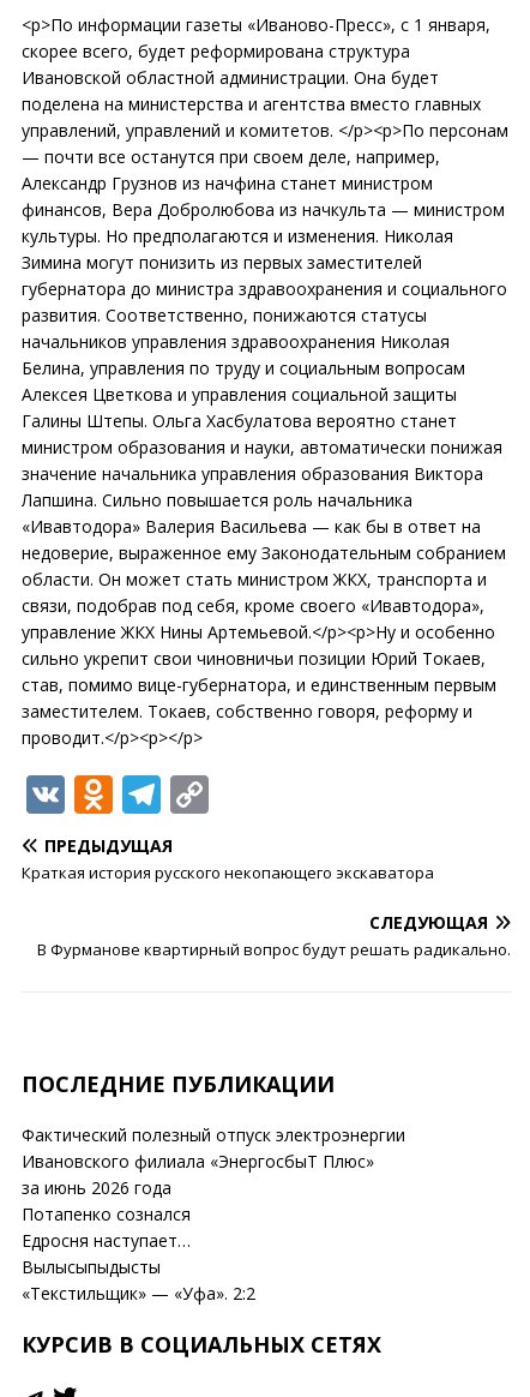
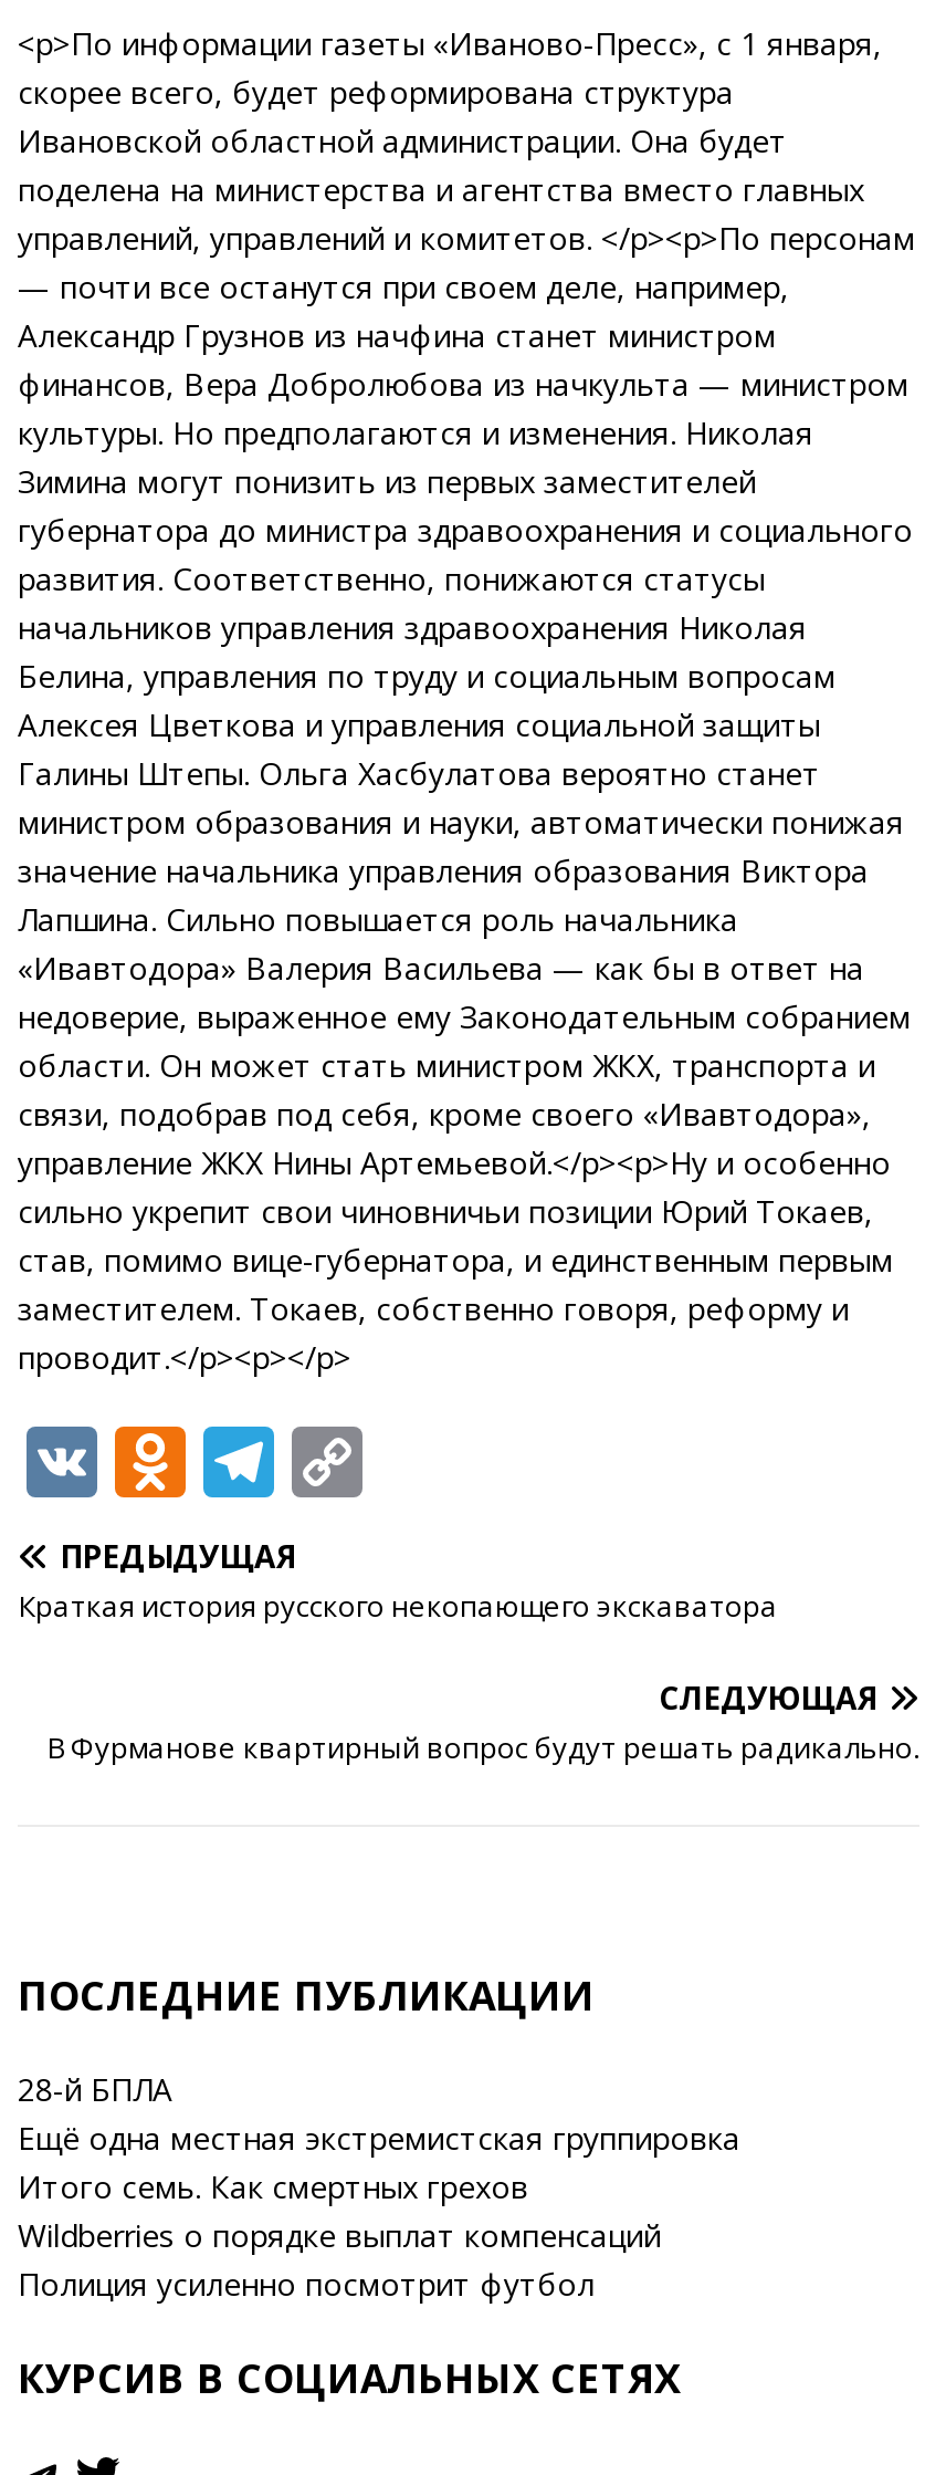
- Фактический полезный отпуск электроэнергии
- Ивановского филиала «ЭнергосбыТ Плюс»
- за июнь 2026 года
- Потапенко сознался
- Едросня наступает…
- Вылысыпыдысты
- «Текстильщик» — «Уфа». 2:2
+ 28-й БПЛА
+ Ещё одна местная экстремистская группировка
+ Итого семь. Как смертных грехов
+ Wildberries о порядке выплат компенсаций
+ Полиция усиленно посмотрит футбол
